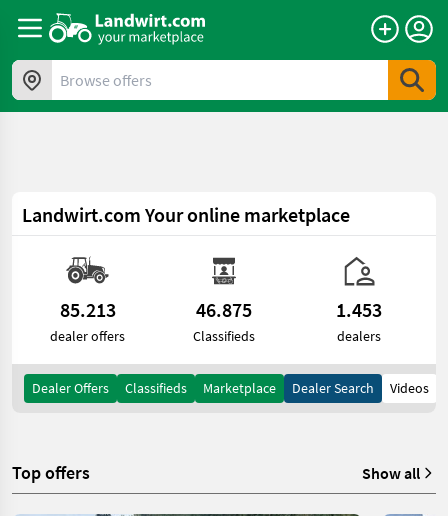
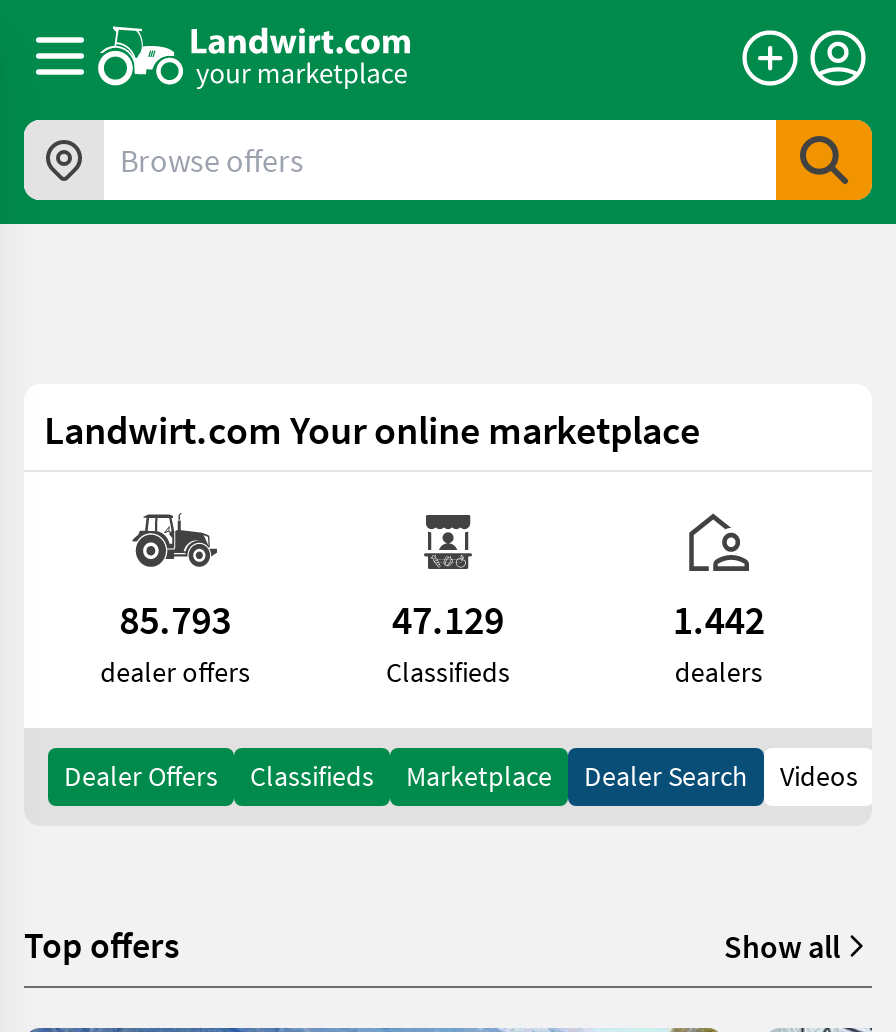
- 85.213
+ 85.793

- 46.875
+ 47.129

- 1.453
+ 1.442
